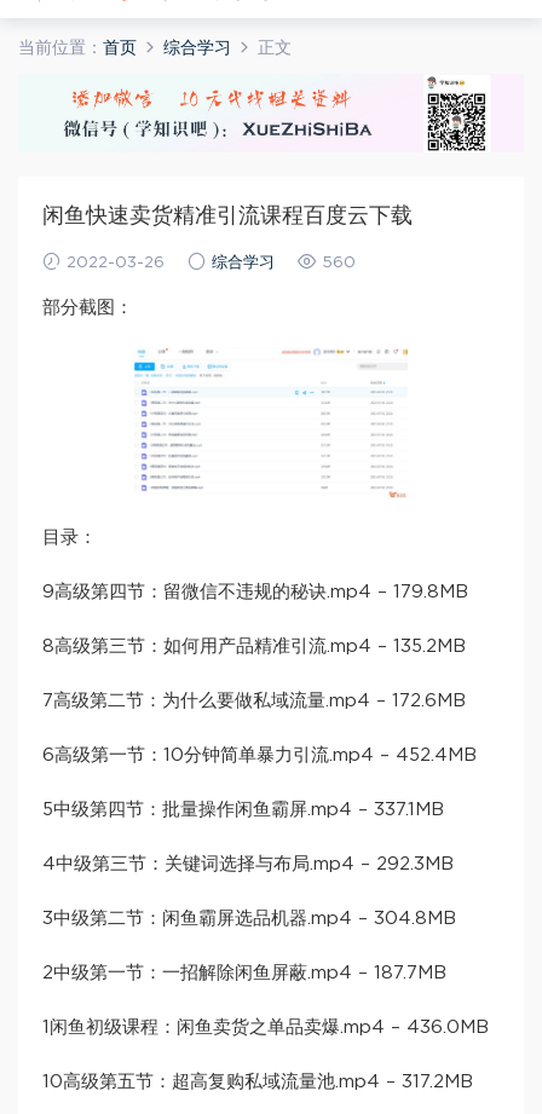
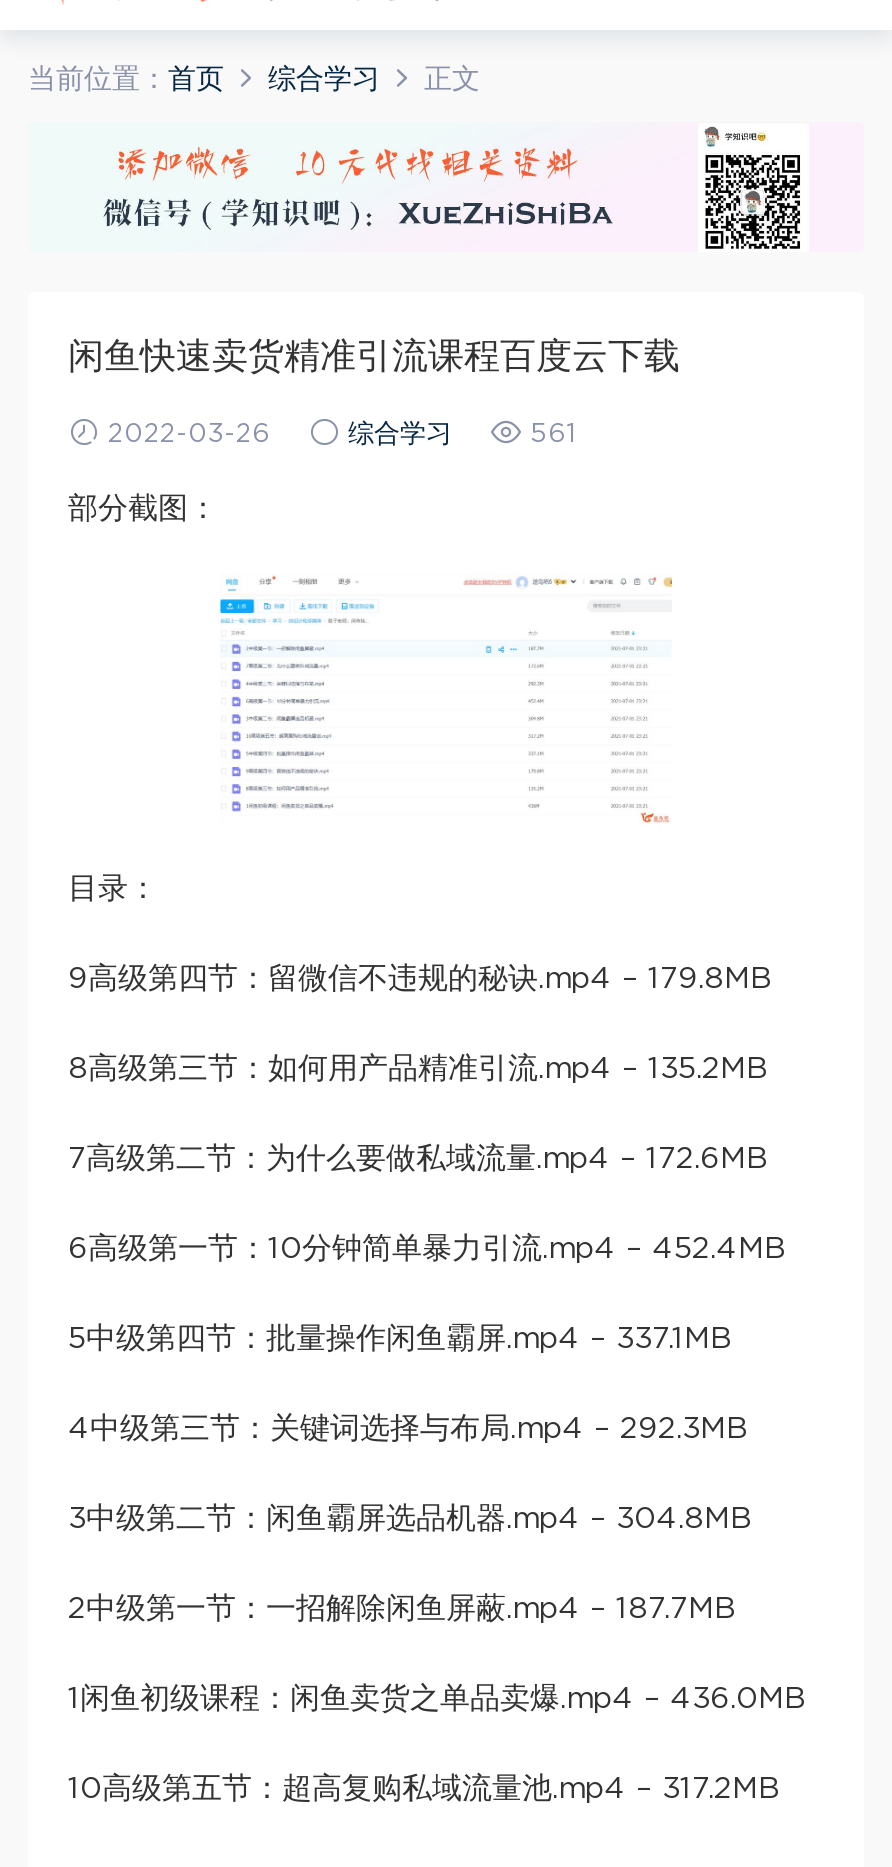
- 560
+ 561
